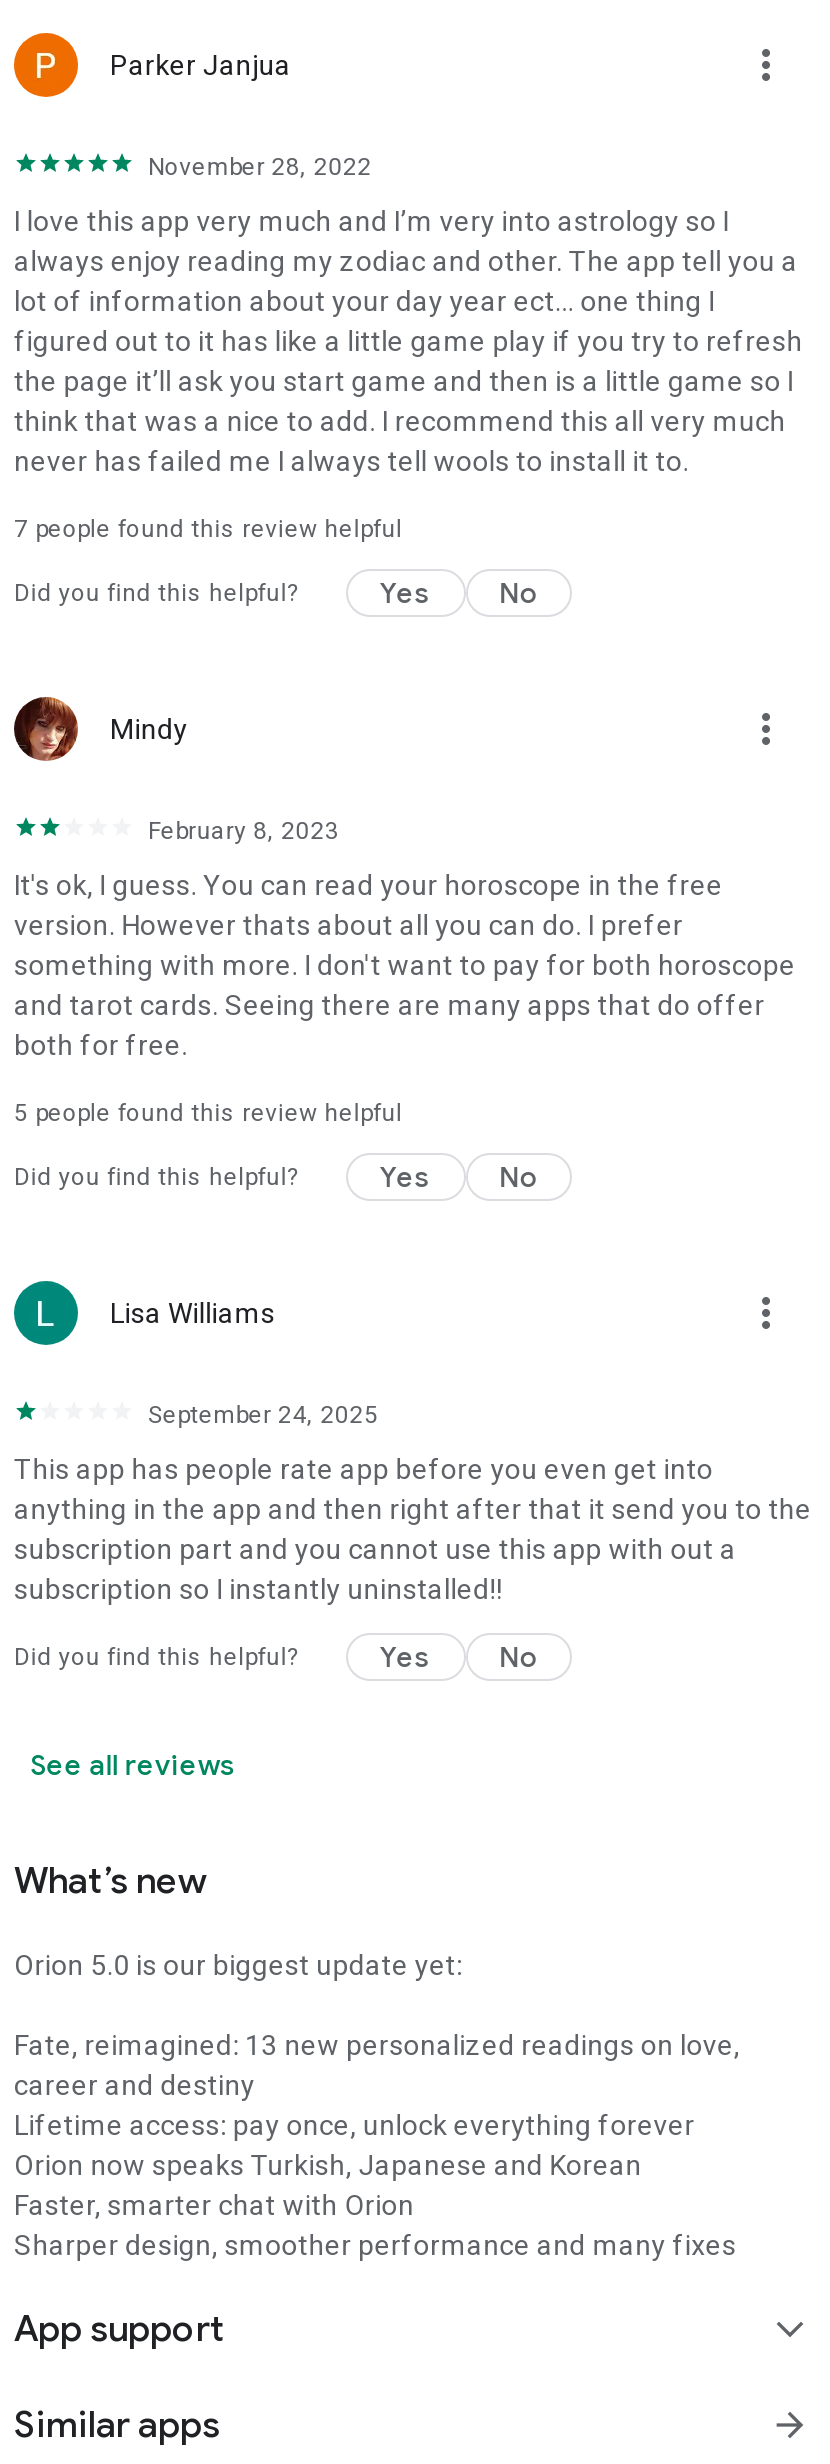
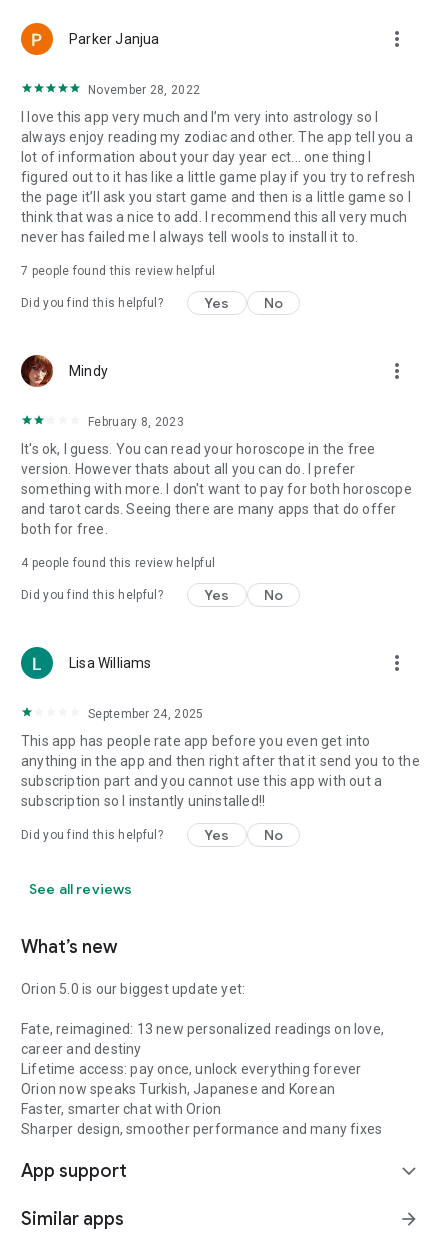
- 5 people found this review helpful
+ 4 people found this review helpful
